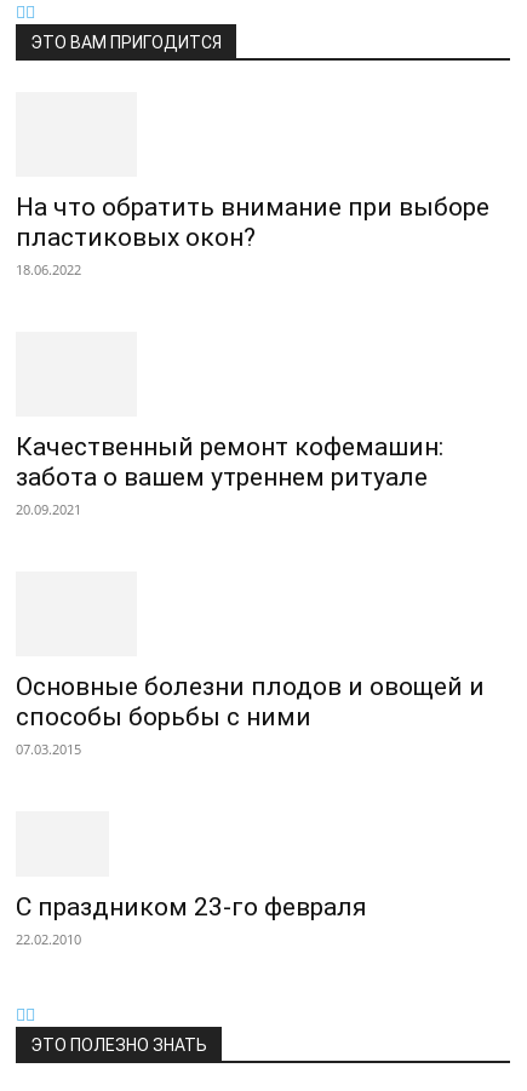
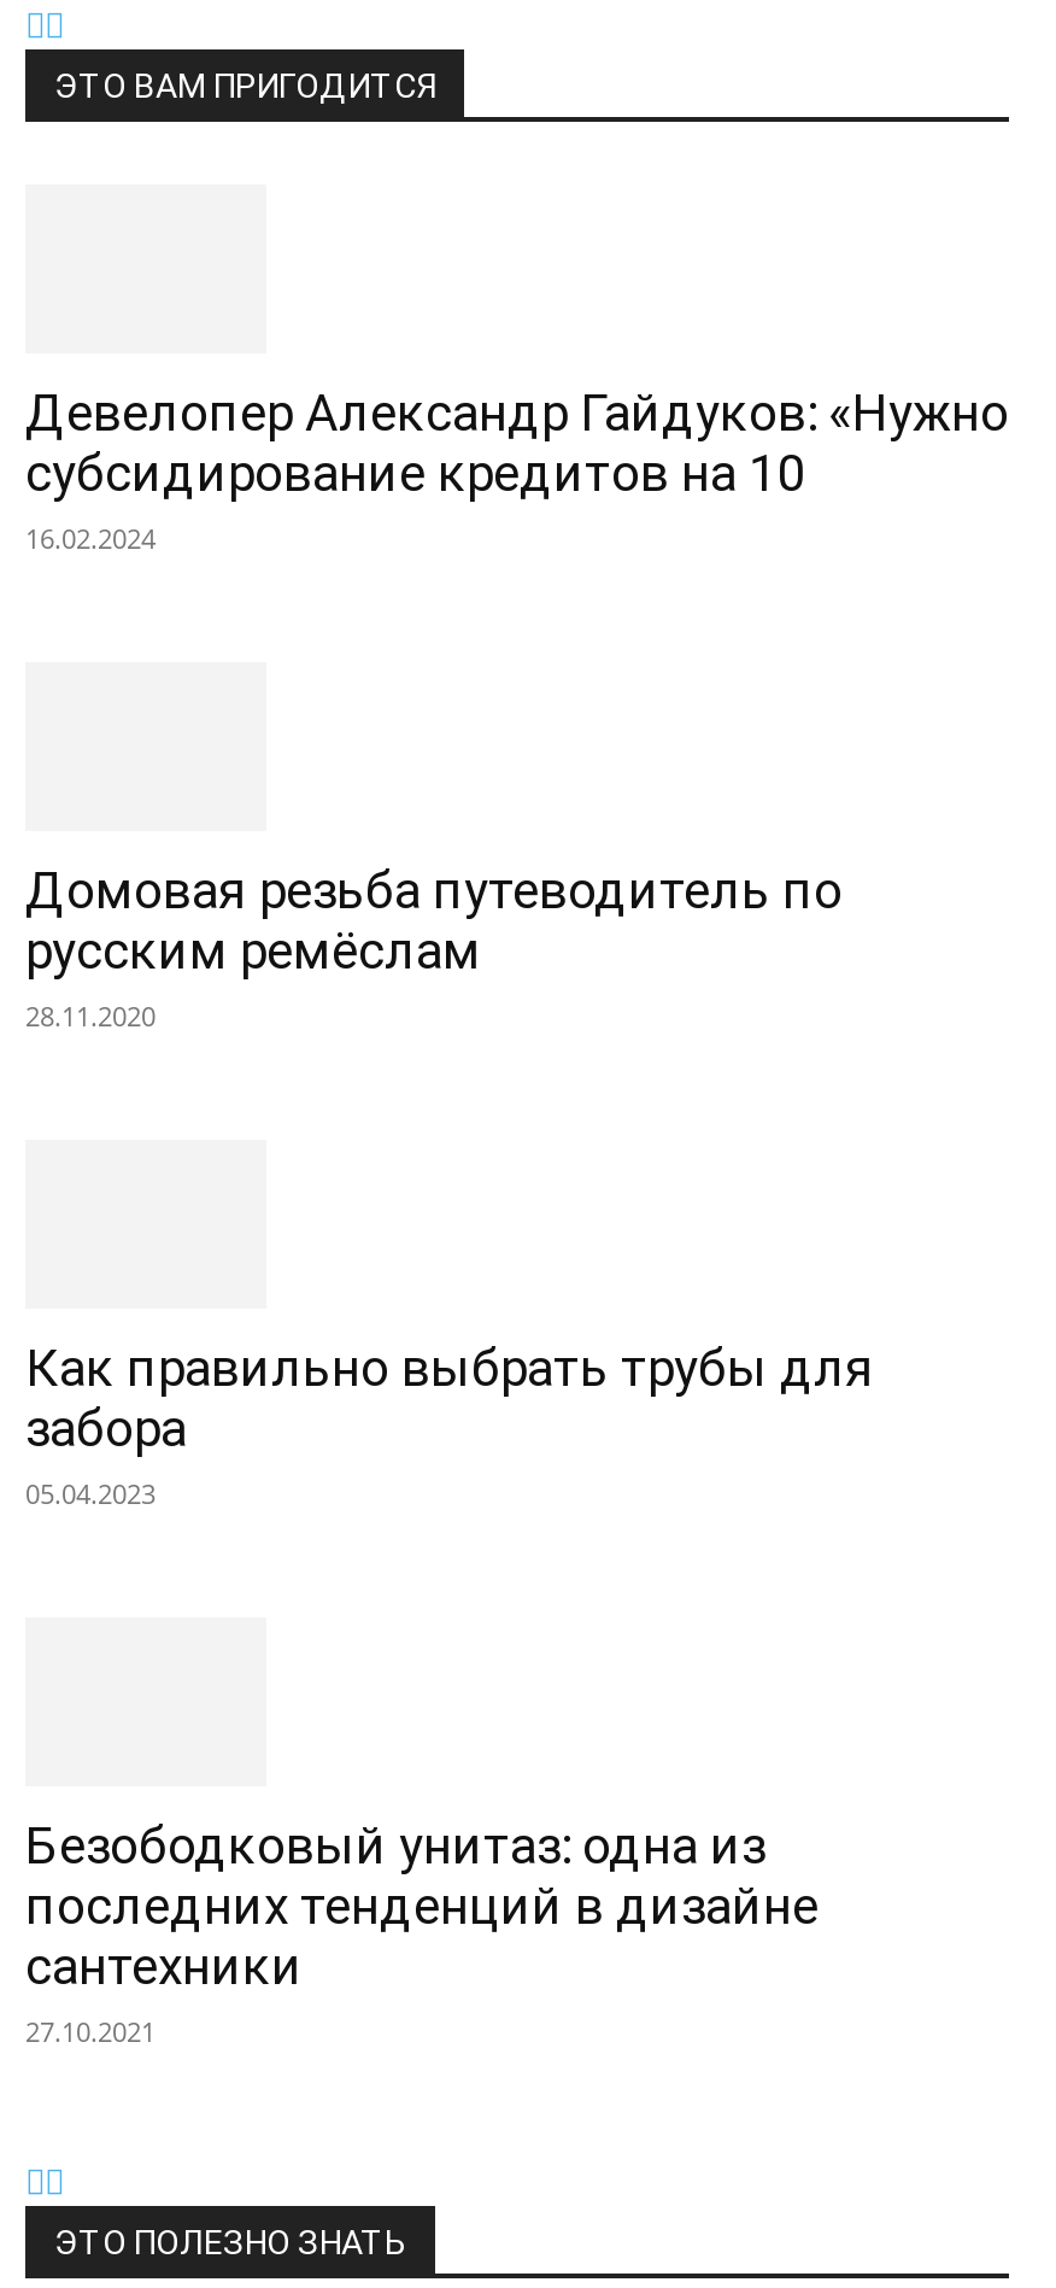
- На что обратить внимание при выборе
- пластиковых окон?
- 18.06.2022
+ Девелопер Александр Гайдуков: «Нужно
+ субсидирование кредитов на 10
+ 16.02.2024

- Качественный ремонт кофемашин:
- забота о вашем утреннем ритуале
- 20.09.2021
+ Домовая резьба путеводитель по
+ русским ремёслам
+ 28.11.2020

- Основные болезни плодов и овощей и
- способы борьбы с ними
- 07.03.2015
+ Как правильно выбрать трубы для
+ забора
+ 05.04.2023

- С праздником 23-го февраля
- 22.02.2010
+ Безободковый унитаз: одна из
+ последних тенденций в дизайне
+ сантехники
+ 27.10.2021
